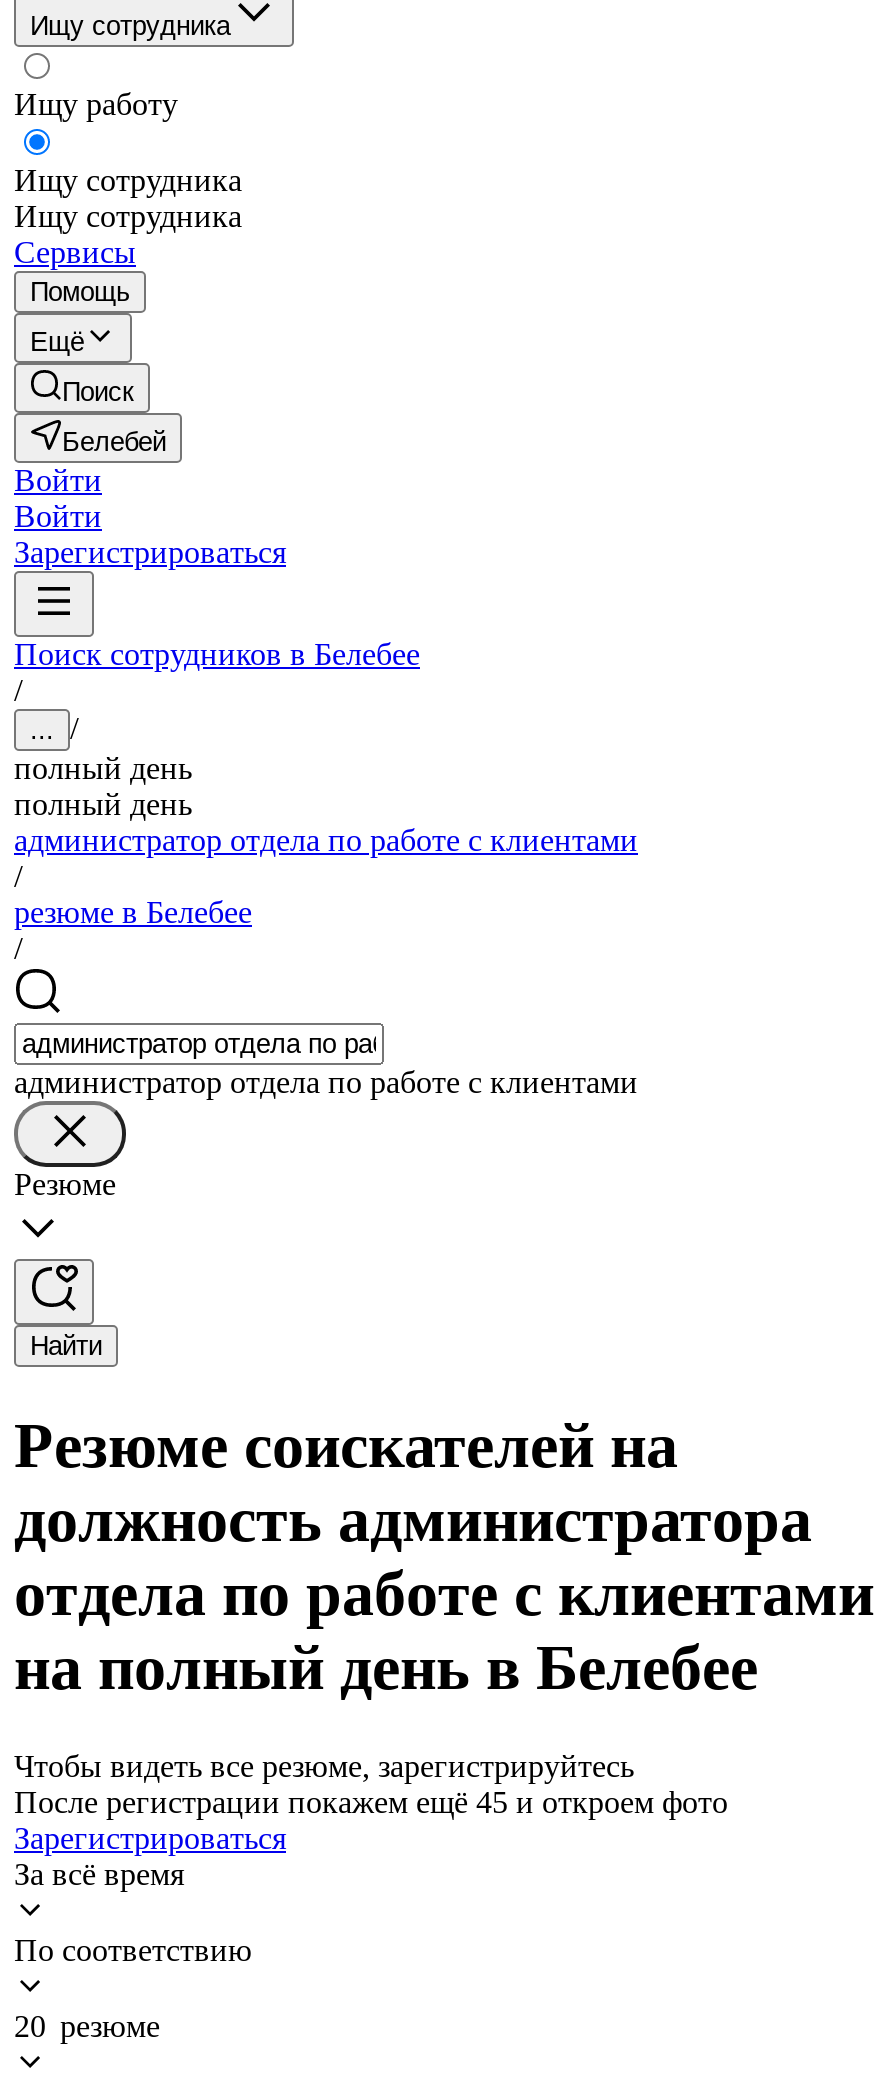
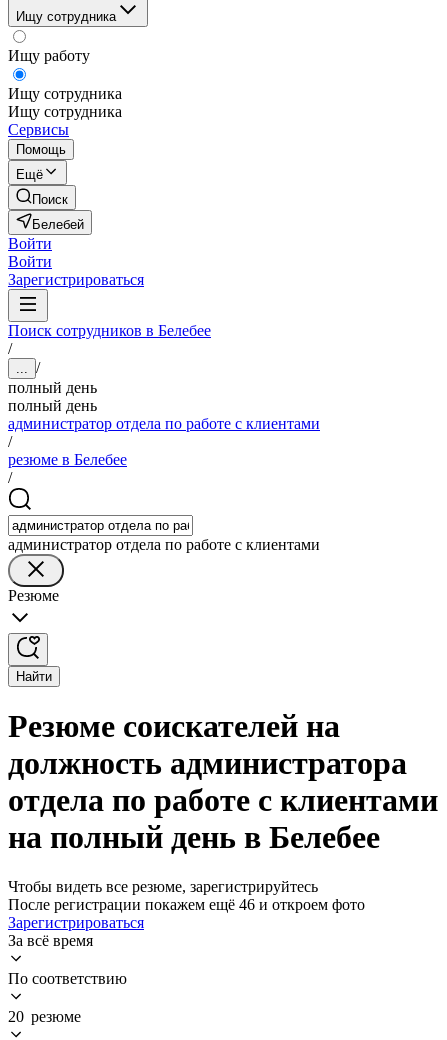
- После регистрации покажем ещё 45 и откроем фото
+ После регистрации покажем ещё 46 и откроем фото
